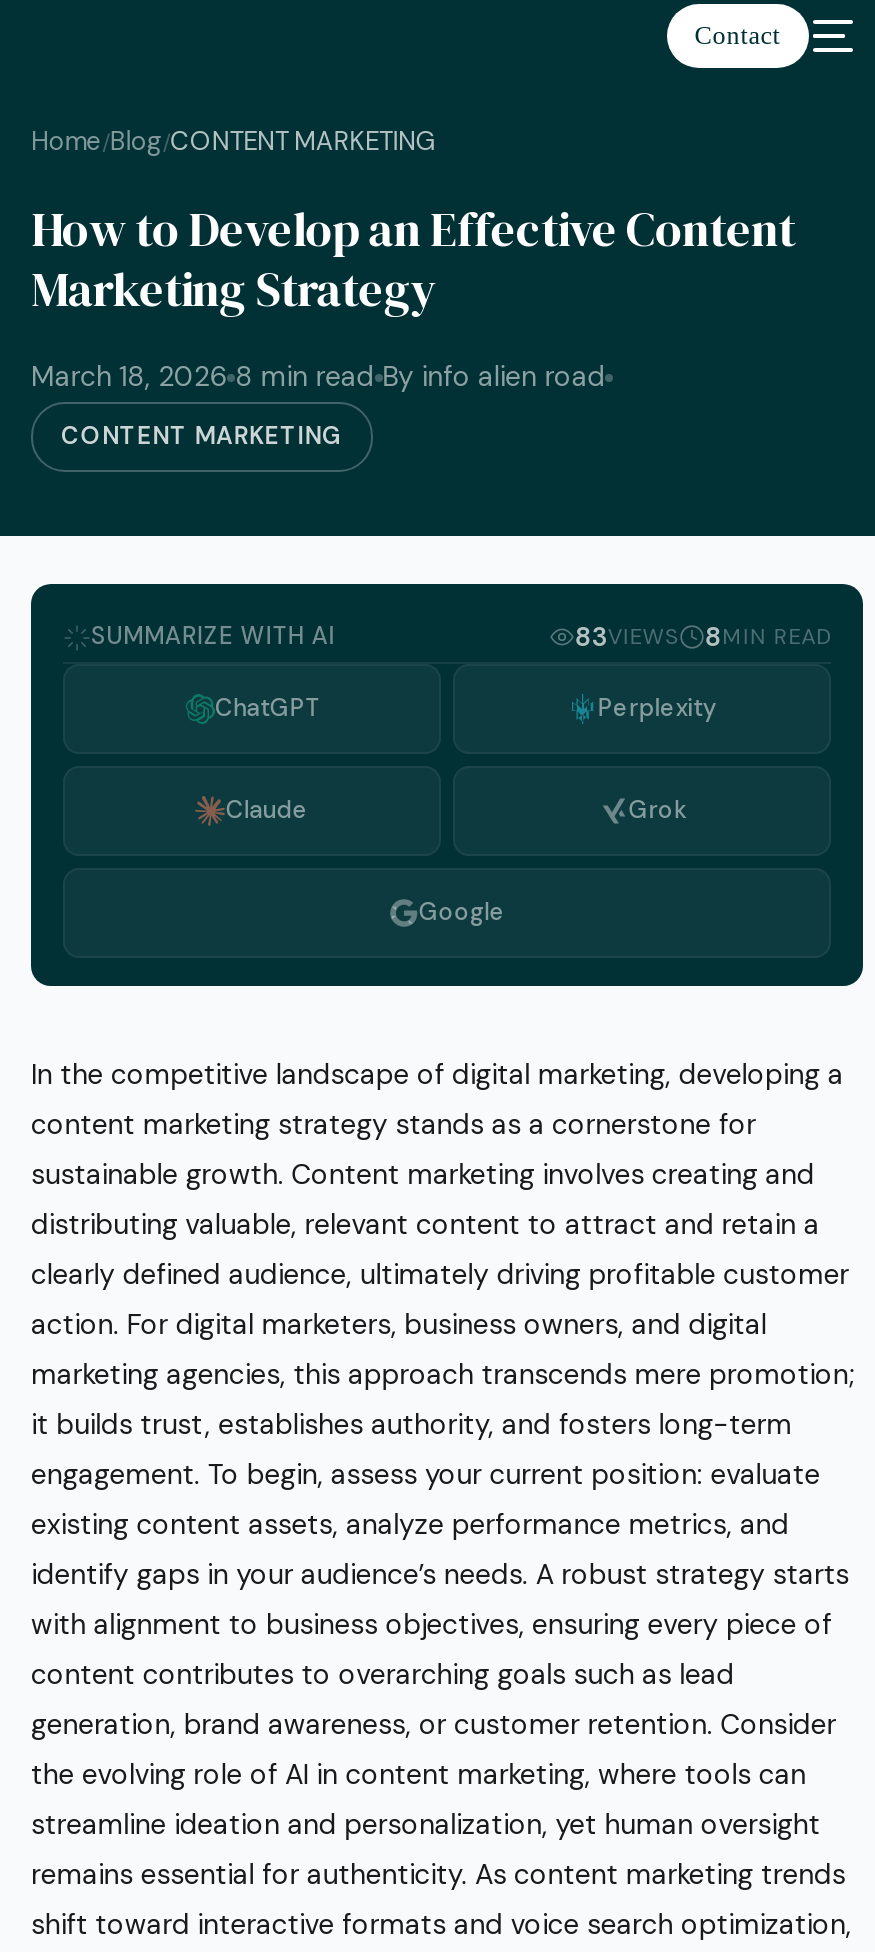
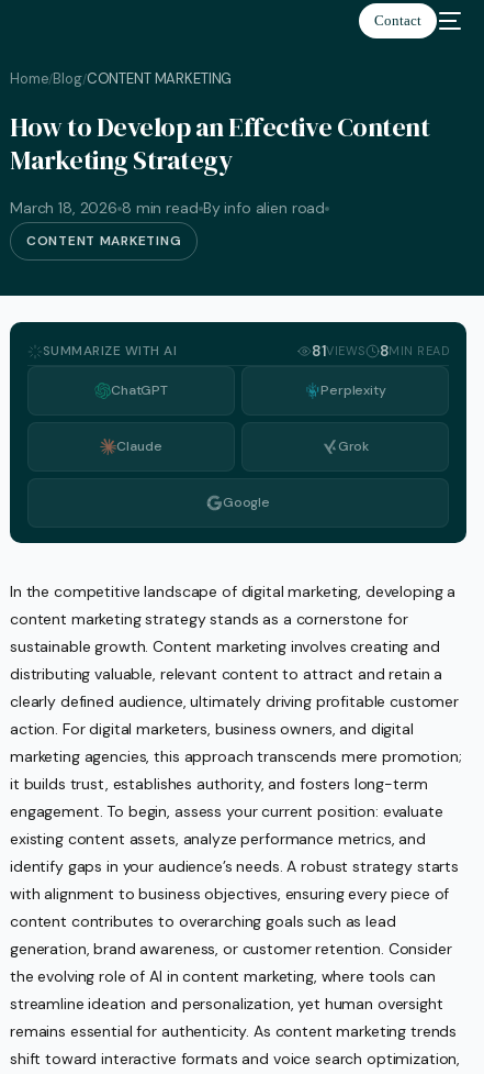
- 83VIEWS 8MIN READ
+ 81VIEWS 8MIN READ
